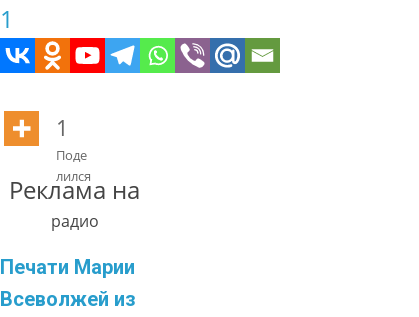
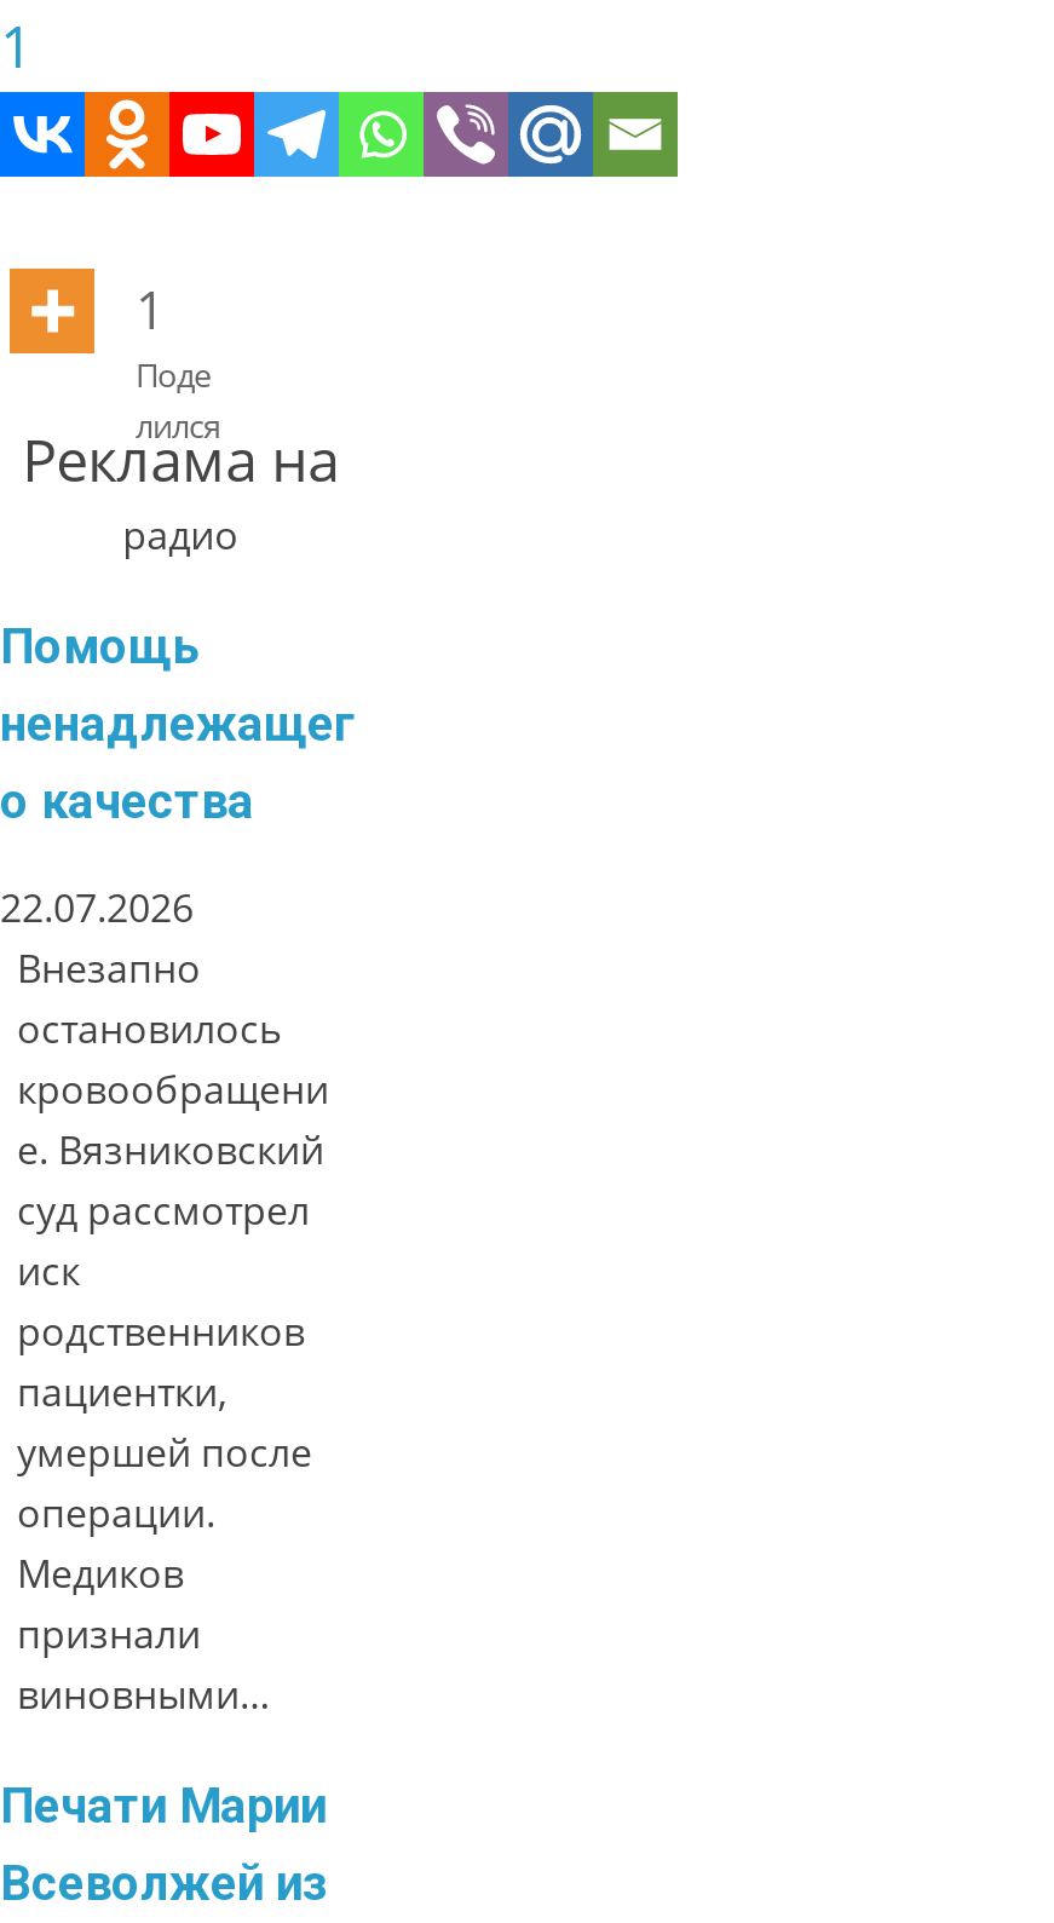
+ Помощь
+ ненадлежащег
+ о качества
+ 22.07.2026
+ Внезапно
+ остановилось
+ кровообращени
+ е. Вязниковский
+ суд рассмотрел
+ иск
+ родственников
+ пациентки,
+ умершей после
+ операции.
+ Медиков
+ признали
+ виновными…
